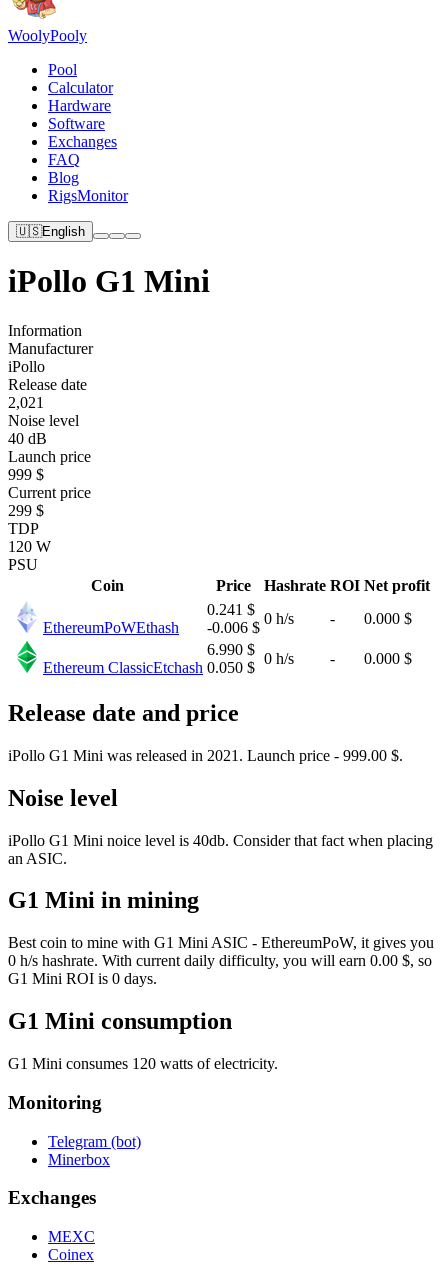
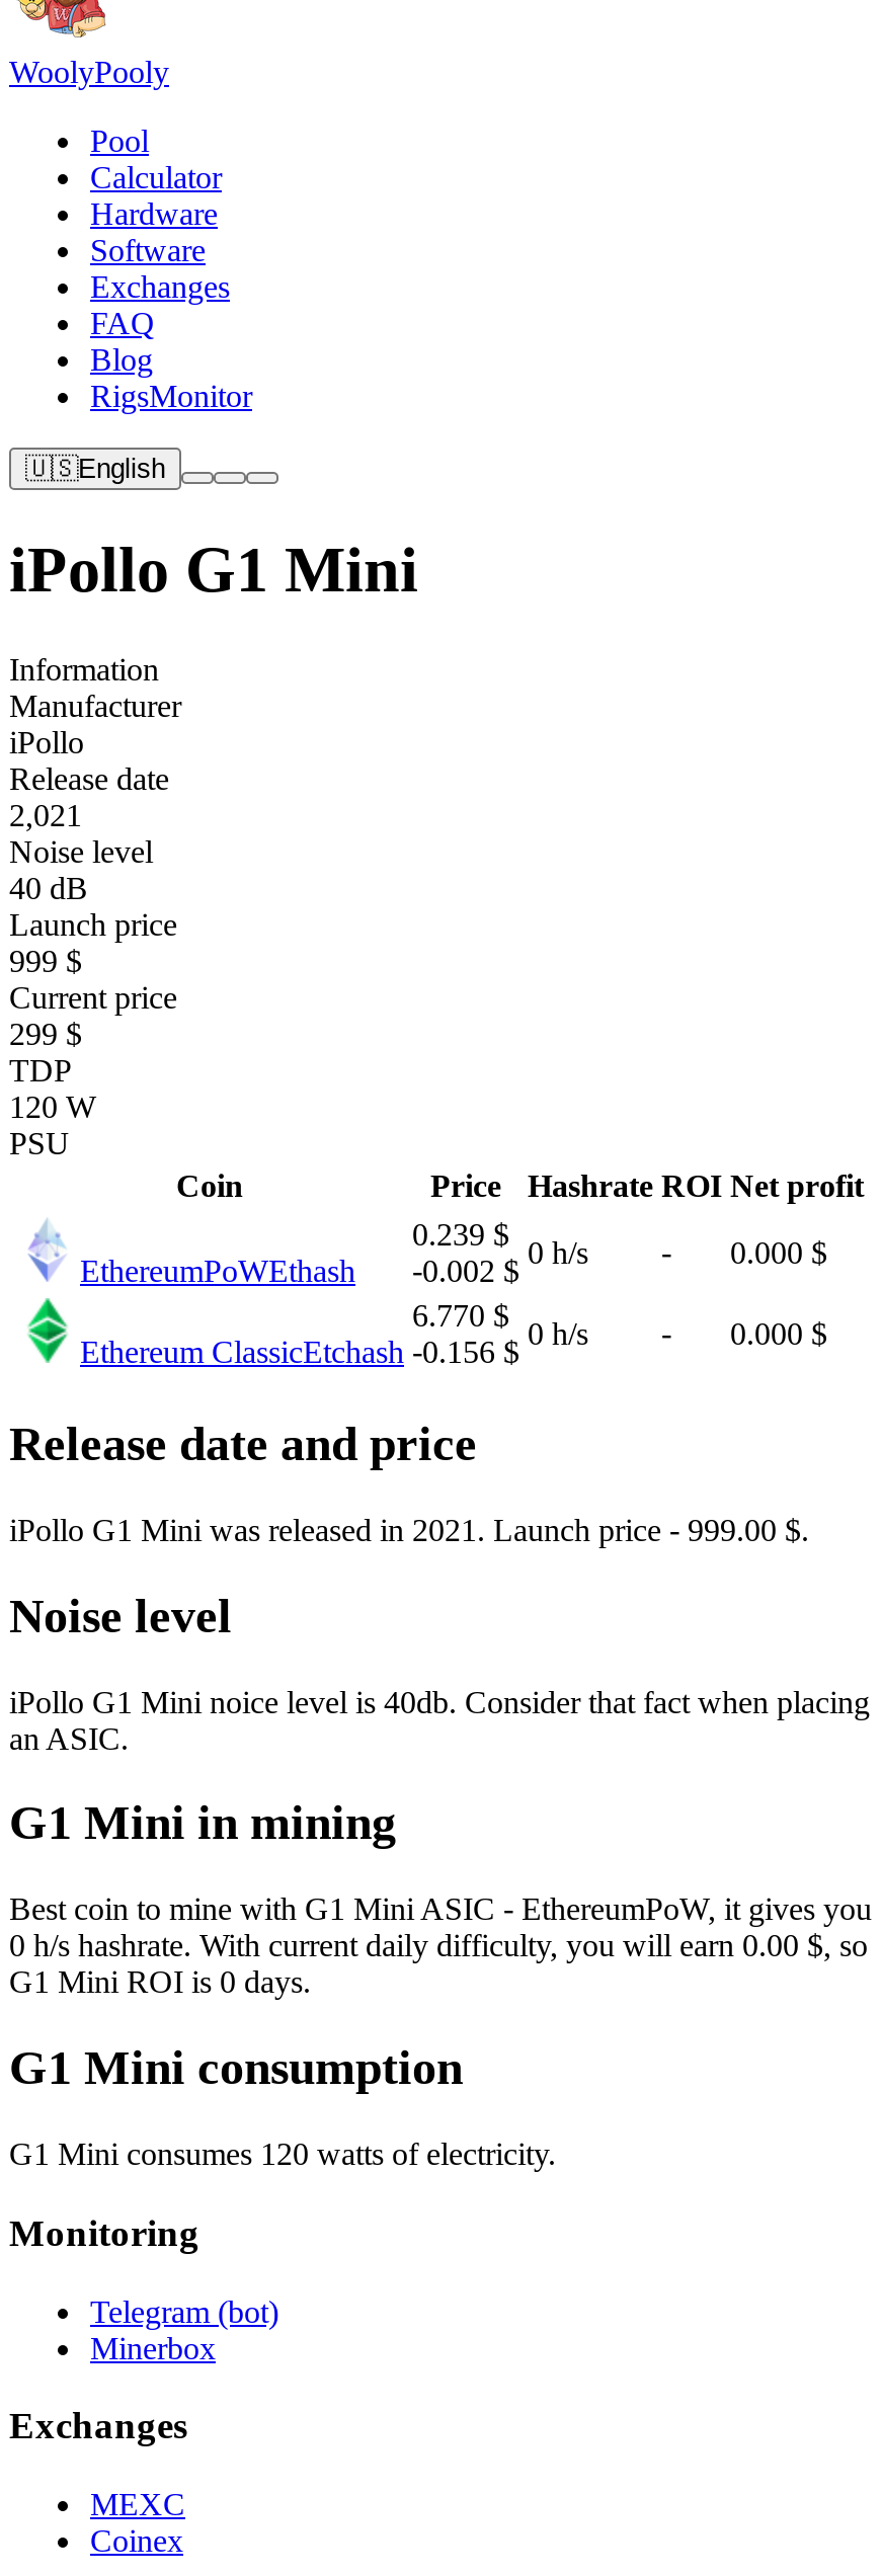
- 0.241 $
+ 0.239 $

- EthereumPoWEthash -0.006 $
+ EthereumPoWEthash -0.002 $

- 6.990 $
+ 6.770 $

- Ethereum ClassicEtchash 0.050 $
+ Ethereum ClassicEtchash -0.156 $
